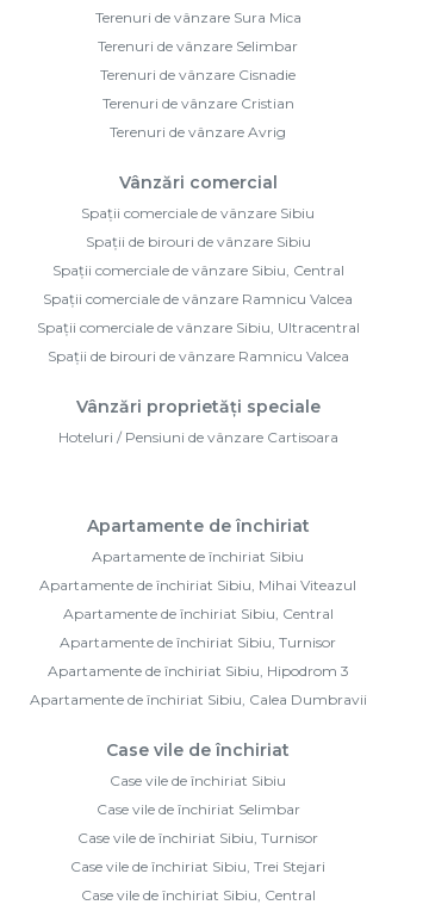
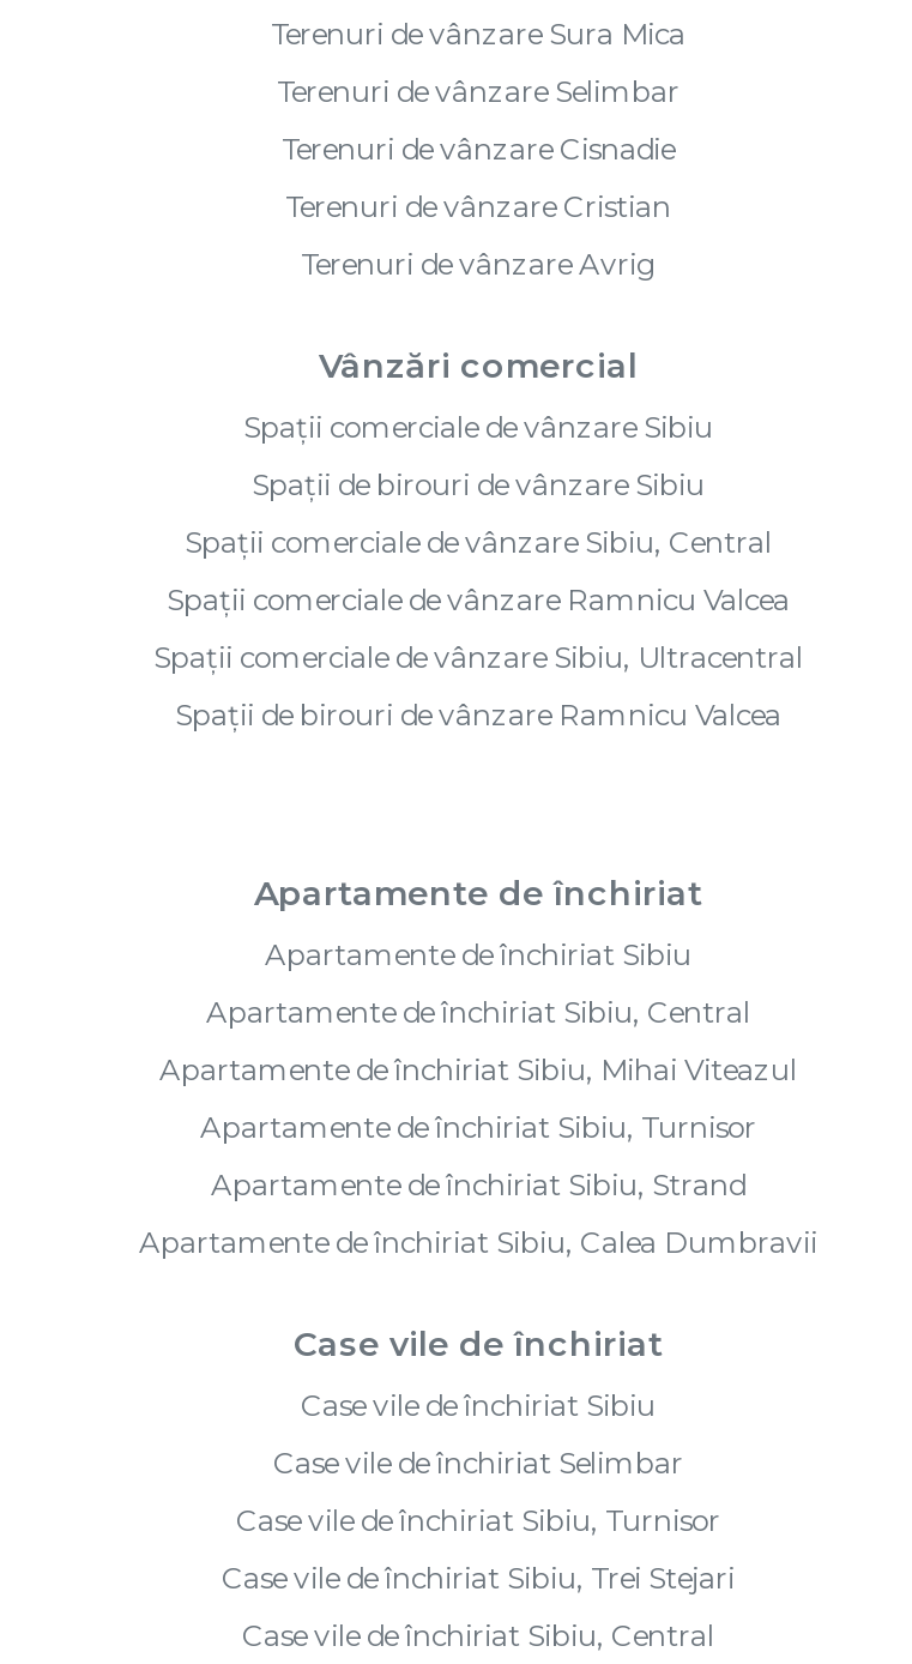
- Vânzări proprietăți speciale
- Hoteluri / Pensiuni de vânzare Cartisoara

moved up: Apartamente de închiriat Sibiu, Central

- Apartamente de închiriat Sibiu, Hipodrom 3
+ Apartamente de închiriat Sibiu, Strand
